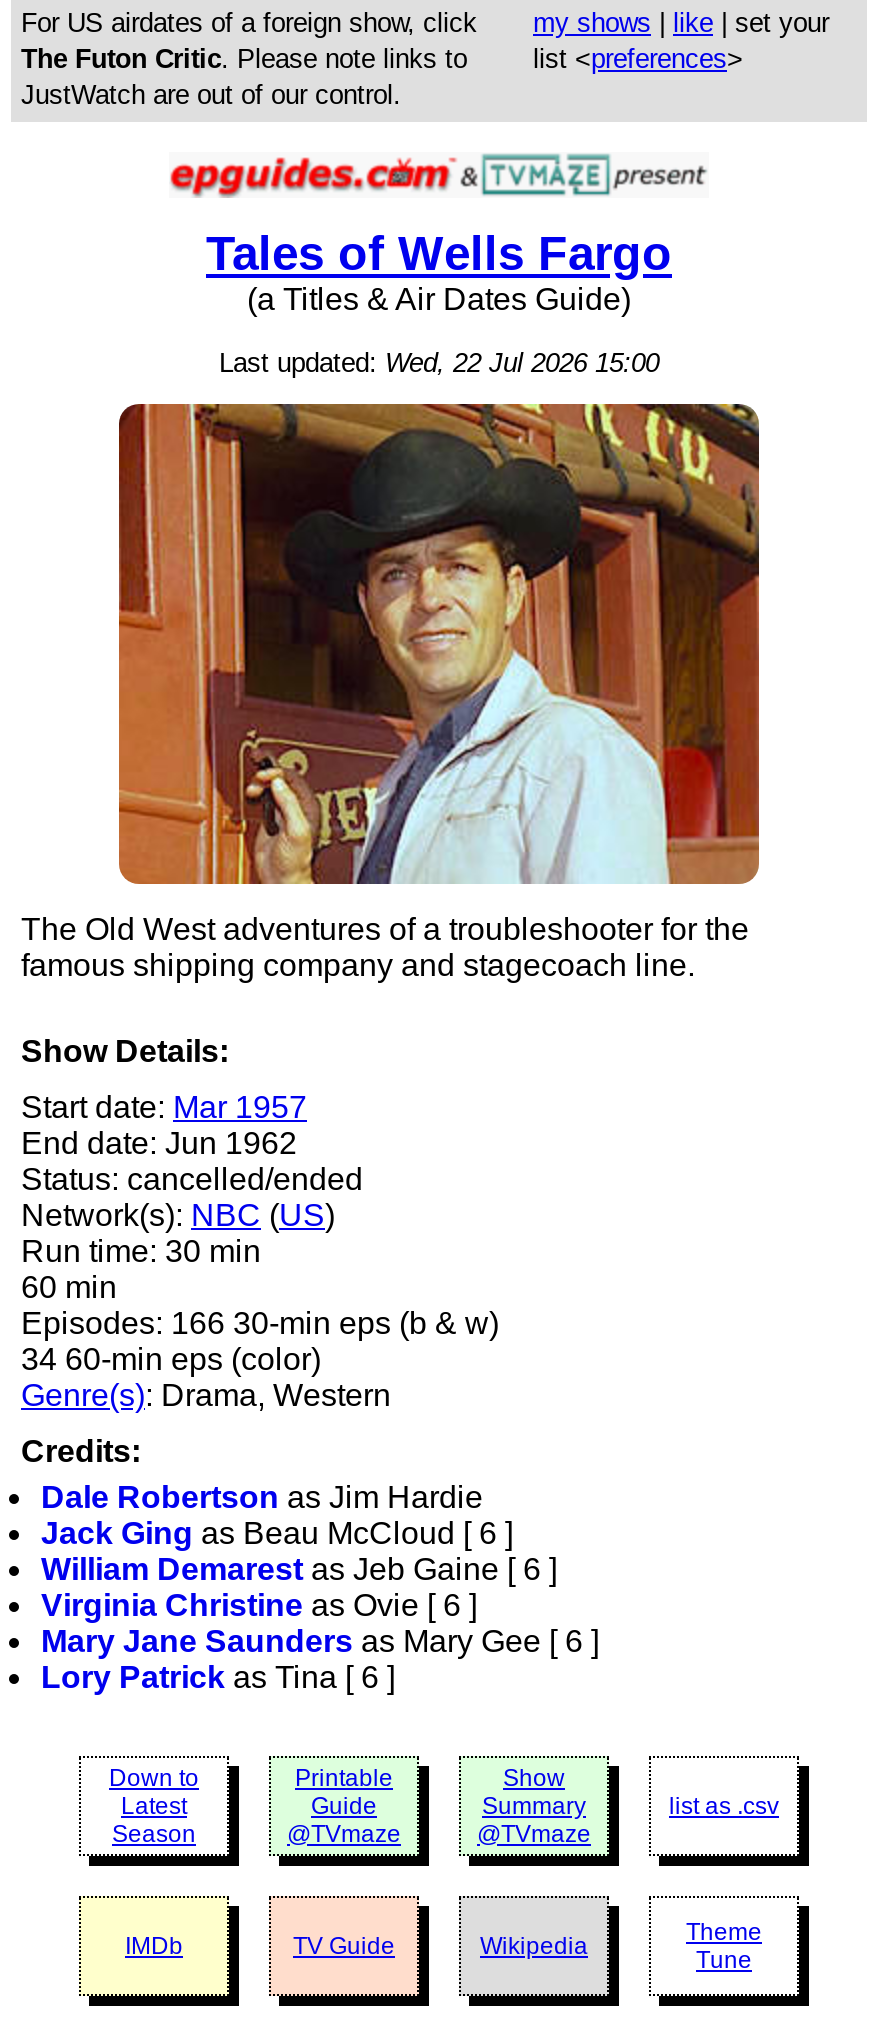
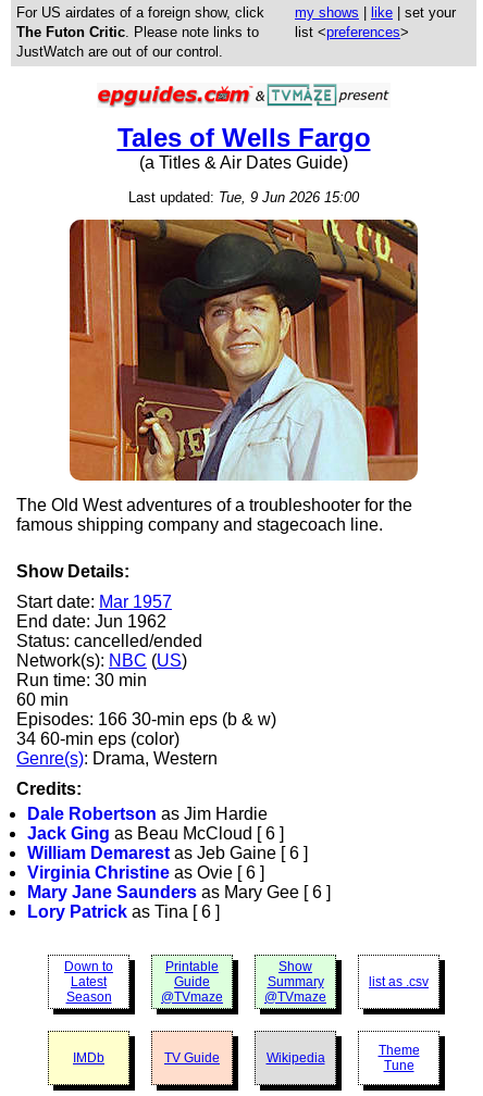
- Last updated: Wed, 22 Jul 2026 15:00
+ Last updated: Tue, 9 Jun 2026 15:00
